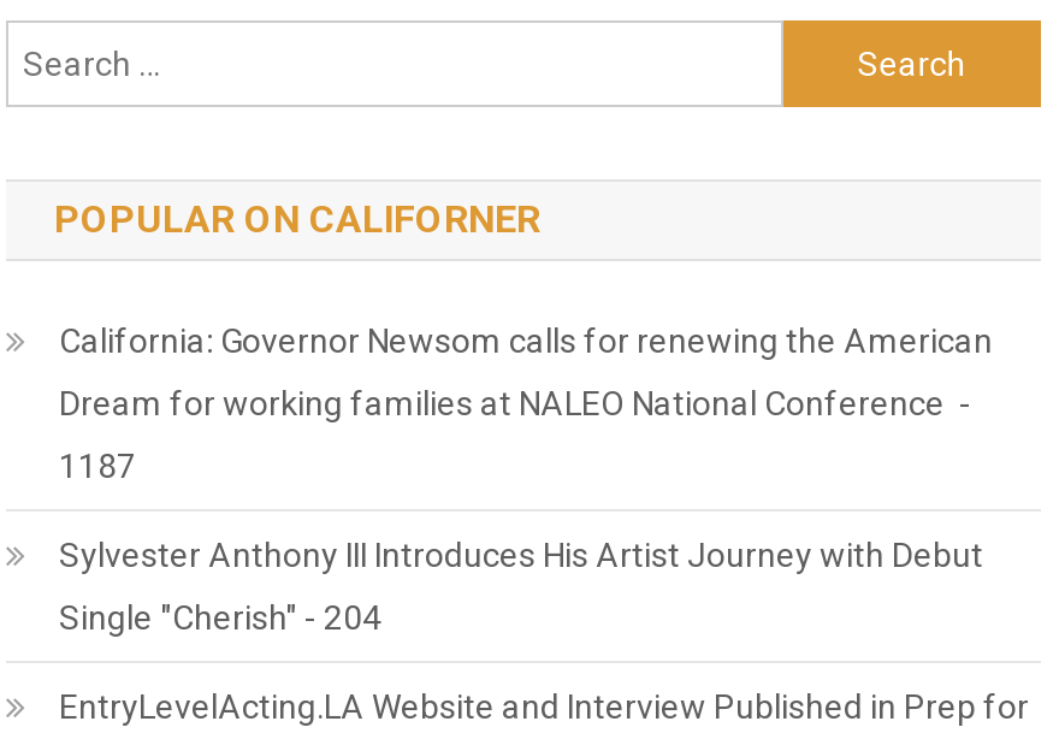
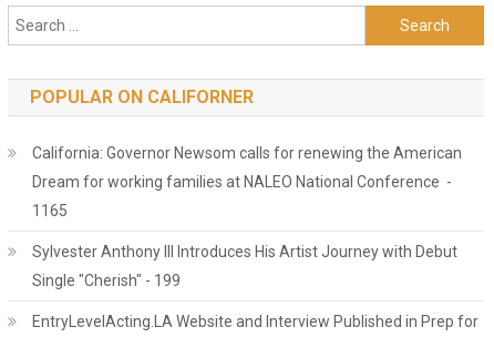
- 1187
+ 1165

- Single "Cherish" - 204
+ Single "Cherish" - 199
